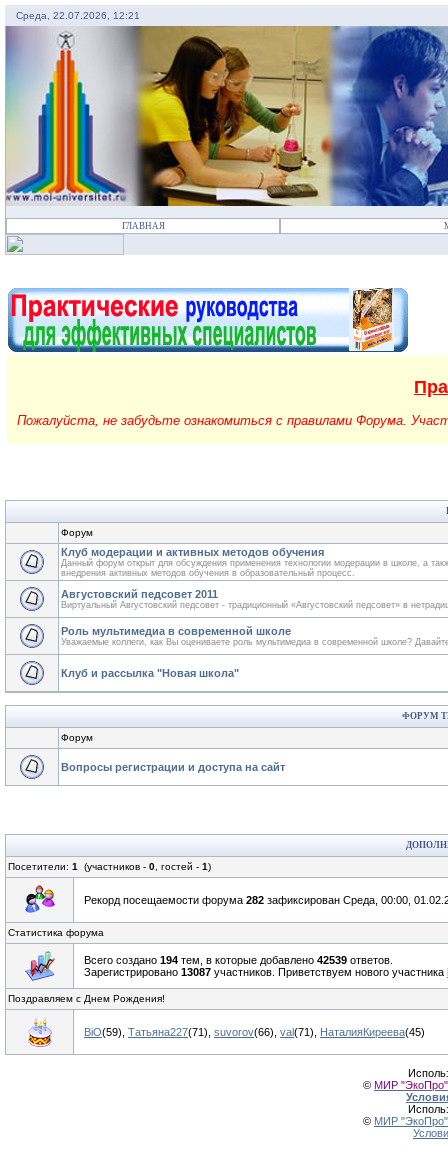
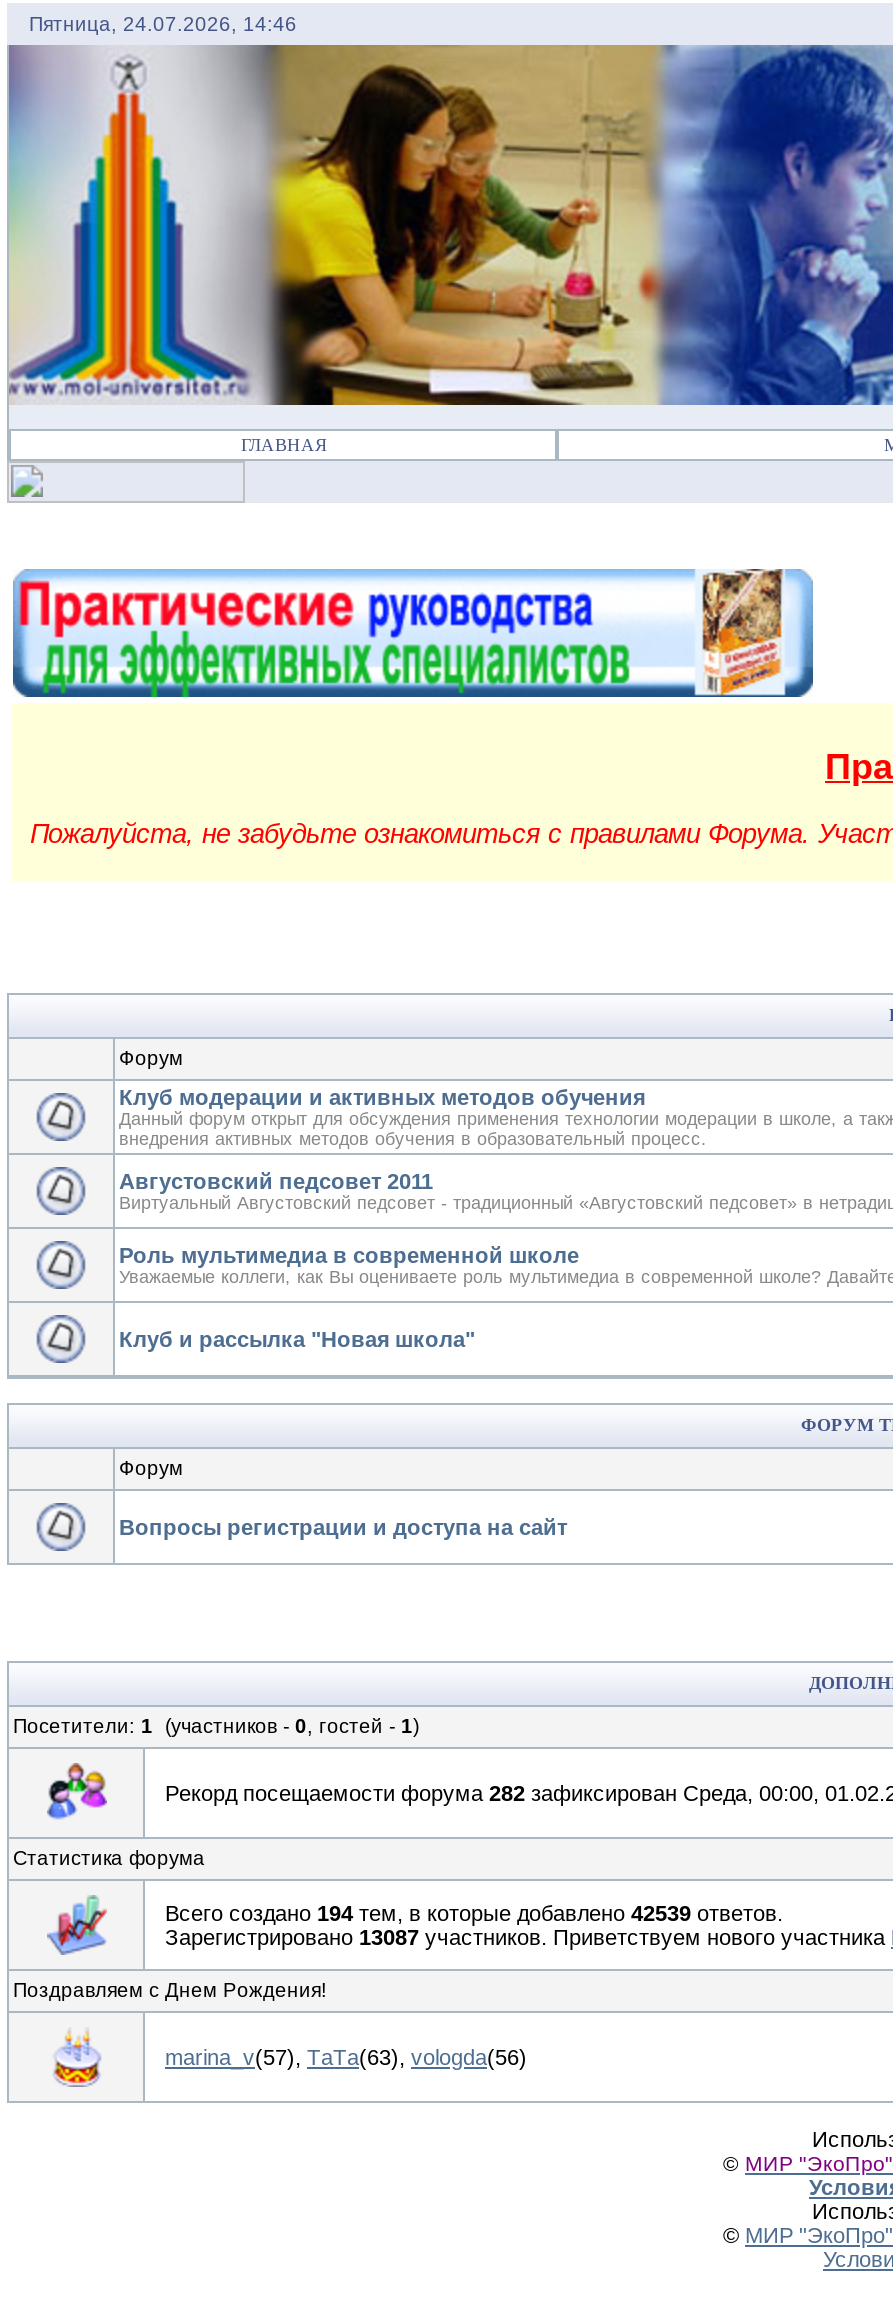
- Среда, 22.07.2026, 12:21
+ Пятница, 24.07.2026, 14:46

- BiO(59), Татьяна227(71), suvorov(66), val(71), НаталияКиреева(45)
+ marina_v(57), ТаТа(63), vologda(56)
